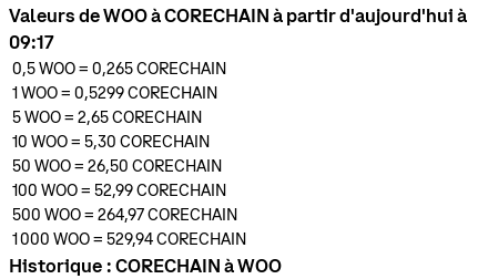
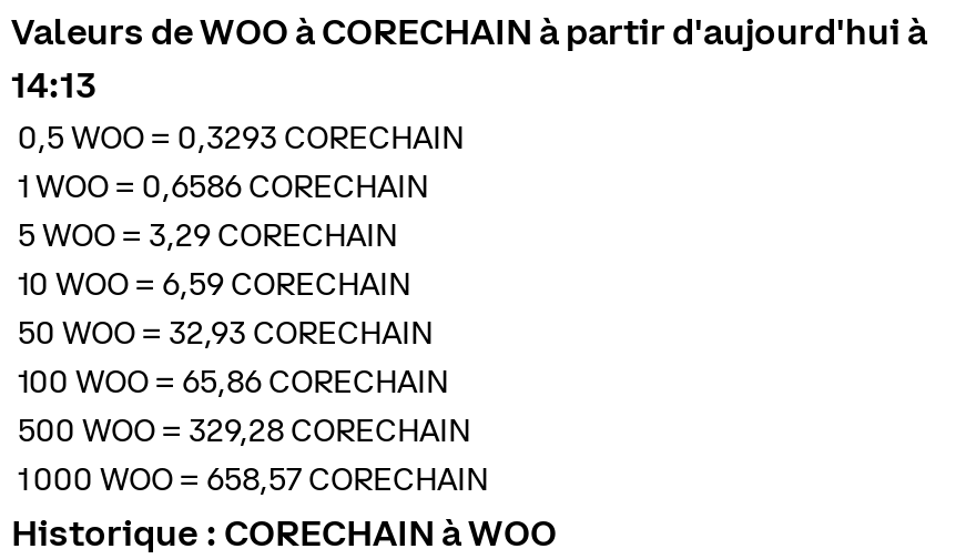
- 09:17
+ 14:13

- 0,5 WOO = 0,265 CORECHAIN
+ 0,5 WOO = 0,3293 CORECHAIN

- 1 WOO = 0,5299 CORECHAIN
+ 1 WOO = 0,6586 CORECHAIN

- 5 WOO = 2,65 CORECHAIN
+ 5 WOO = 3,29 CORECHAIN

- 10 WOO = 5,30 CORECHAIN
+ 10 WOO = 6,59 CORECHAIN

- 50 WOO = 26,50 CORECHAIN
+ 50 WOO = 32,93 CORECHAIN

- 100 WOO = 52,99 CORECHAIN
+ 100 WOO = 65,86 CORECHAIN

- 500 WOO = 264,97 CORECHAIN
+ 500 WOO = 329,28 CORECHAIN

- 1 000 WOO = 529,94 CORECHAIN
+ 1 000 WOO = 658,57 CORECHAIN
